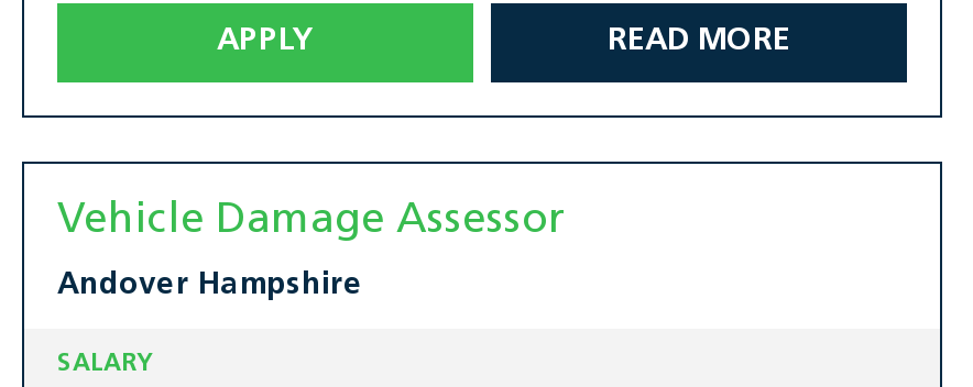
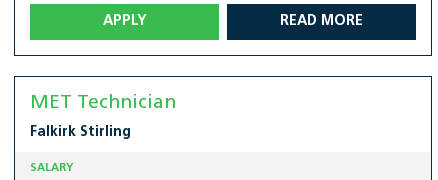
- Vehicle Damage Assessor
+ MET Technician

- Andover Hampshire
+ Falkirk Stirling
